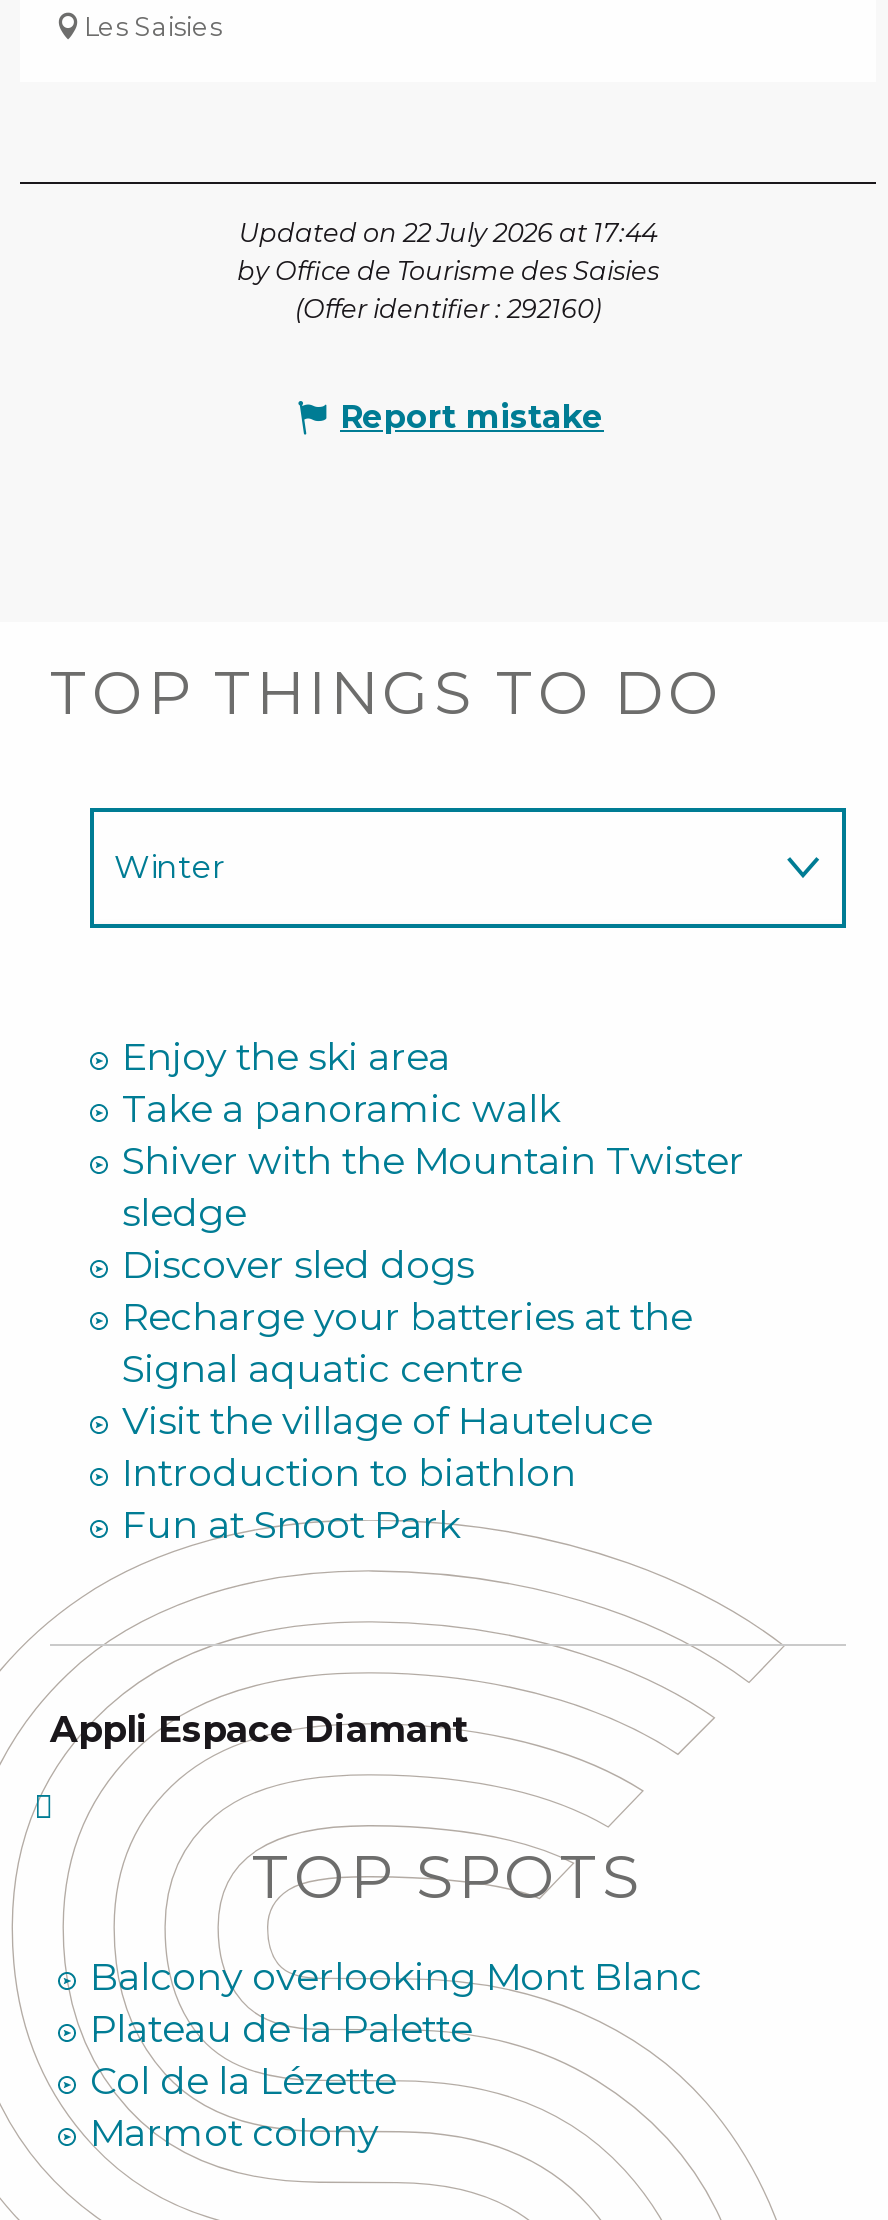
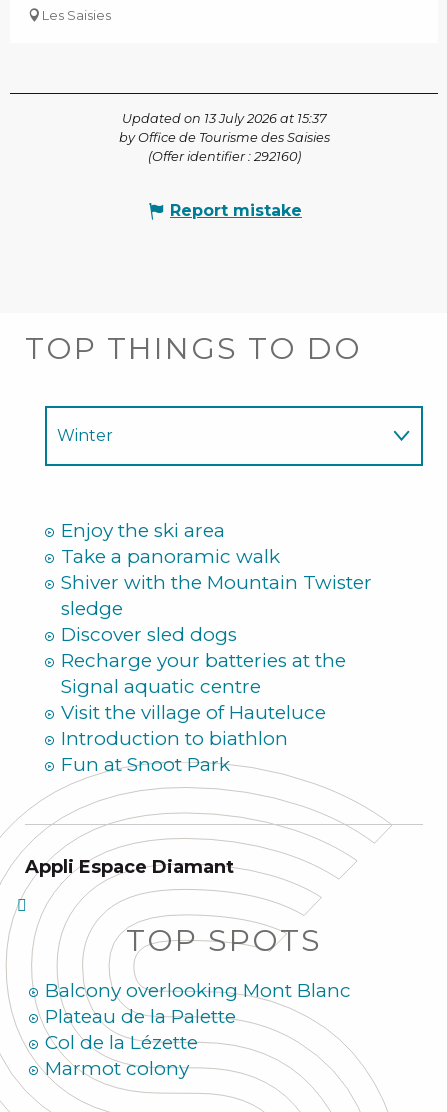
- Updated on 22 July 2026 at 17:44
+ Updated on 13 July 2026 at 15:37
